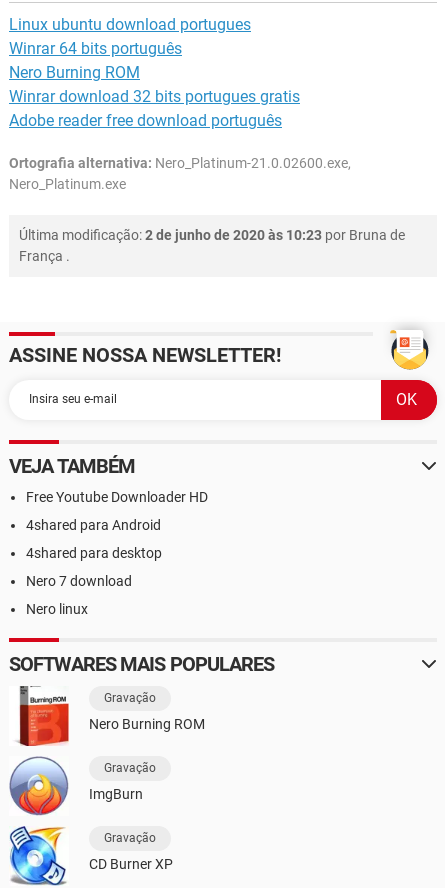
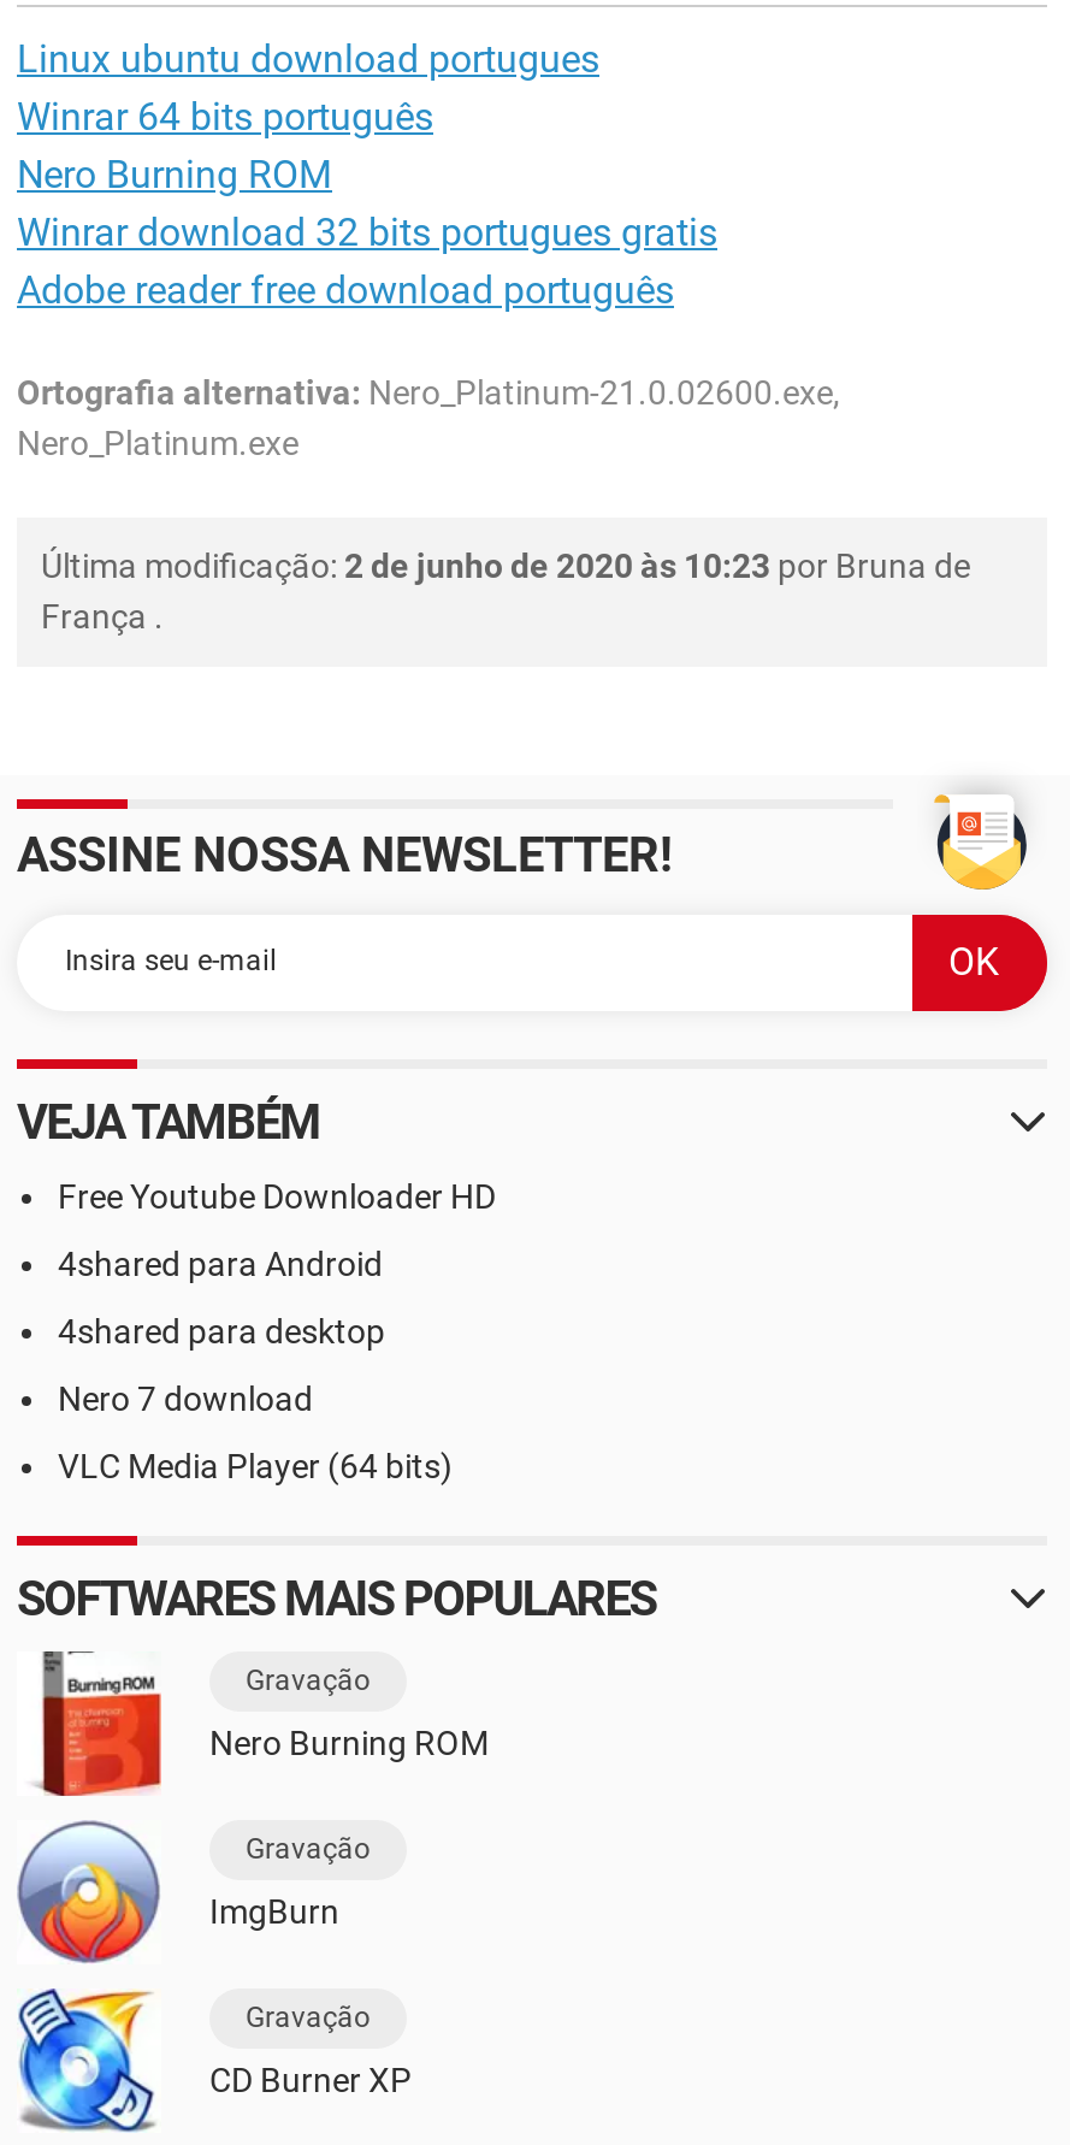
- Nero linux
+ VLC Media Player (64 bits)
